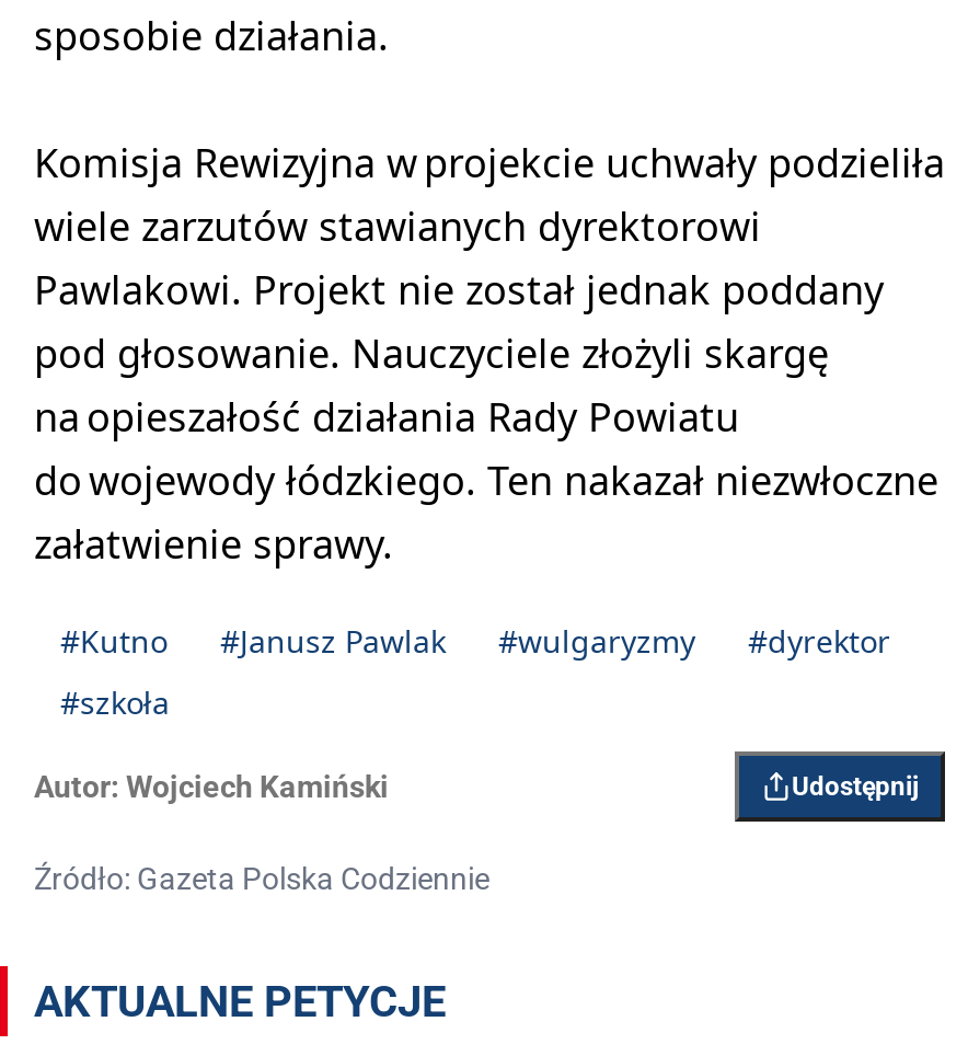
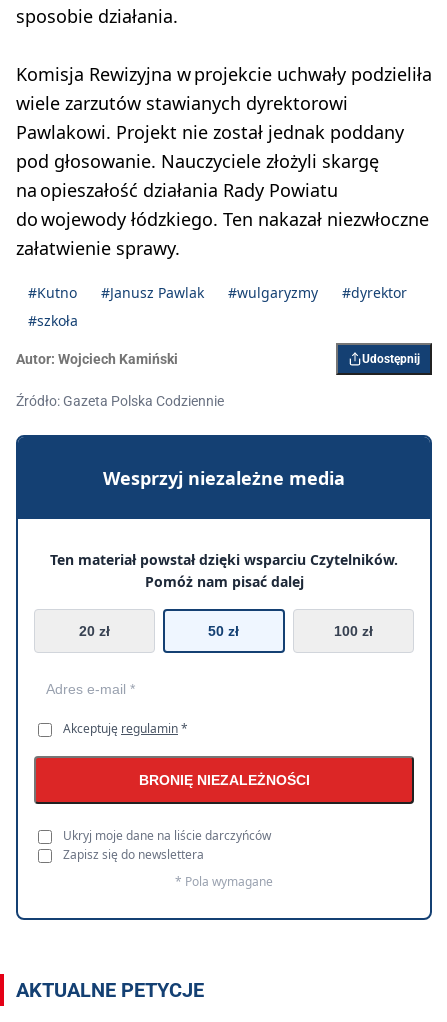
+ [image]
+ Wesprzyj niezależne media
+ Ten materiał powstał dzięki wsparciu Czytelników.
+ Pomóż nam pisać dalej
+ 20 zł
+ 50 zł
+ 100 zł

+ Akceptuję regulamin *
+ BRONIĘ NIEZALEŻNOŚCI
+ Ukryj moje dane na liście darczyńców
+ Zapisz się do newslettera
+ * Pola wymagane
